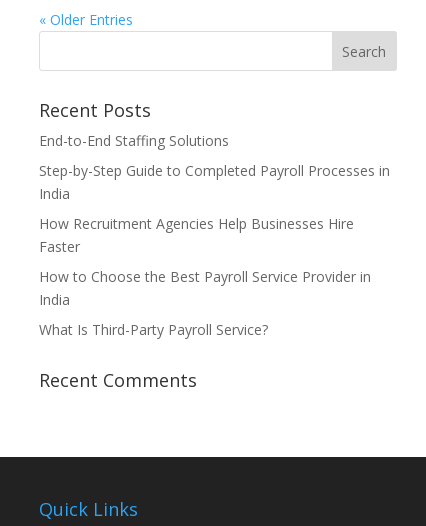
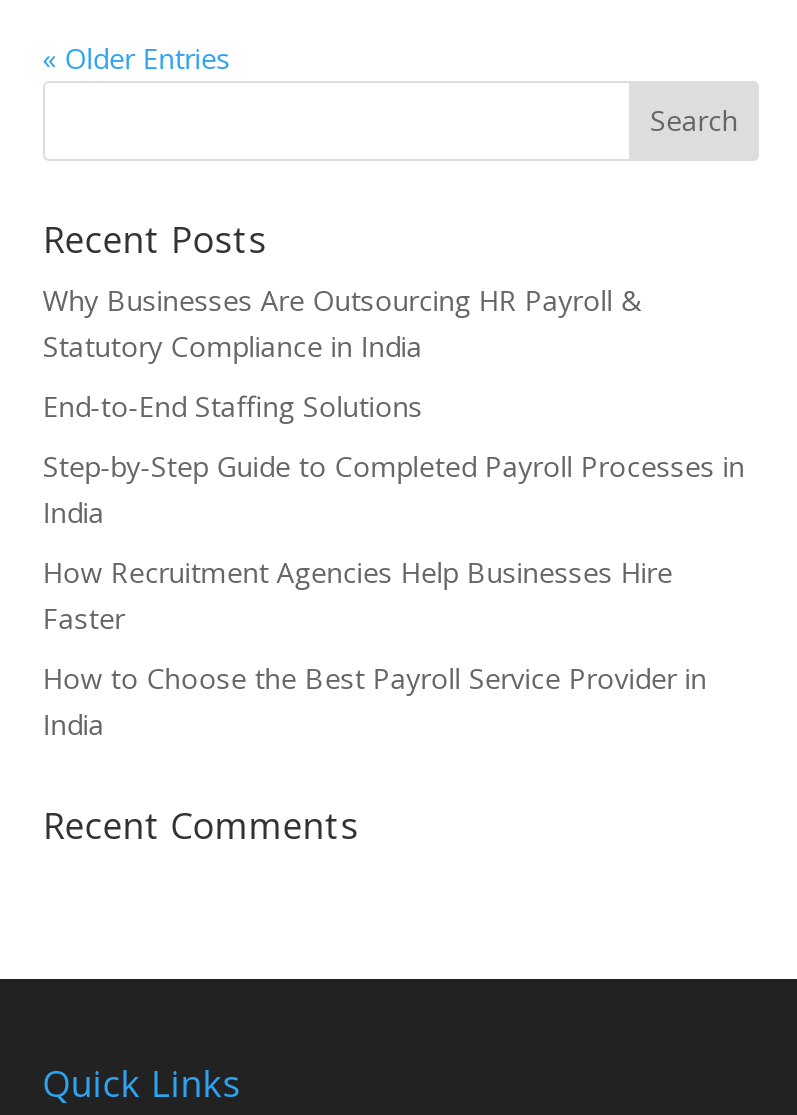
+ Why Businesses Are Outsourcing HR Payroll &
+ Statutory Compliance in India

moved down: End-to-End Staffing Solutions | Step-by-Step Guide to Completed Payroll Processes in | India | How Recruitment Agencies Help Businesses Hire | Faster | How to Choose the Best Payroll Service Provider in | India

- What Is Third-Party Payroll Service?
